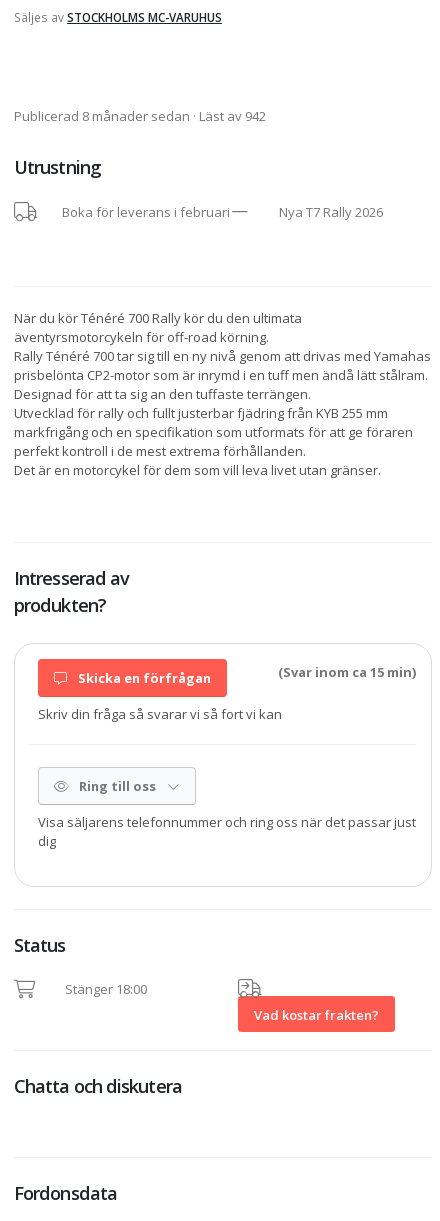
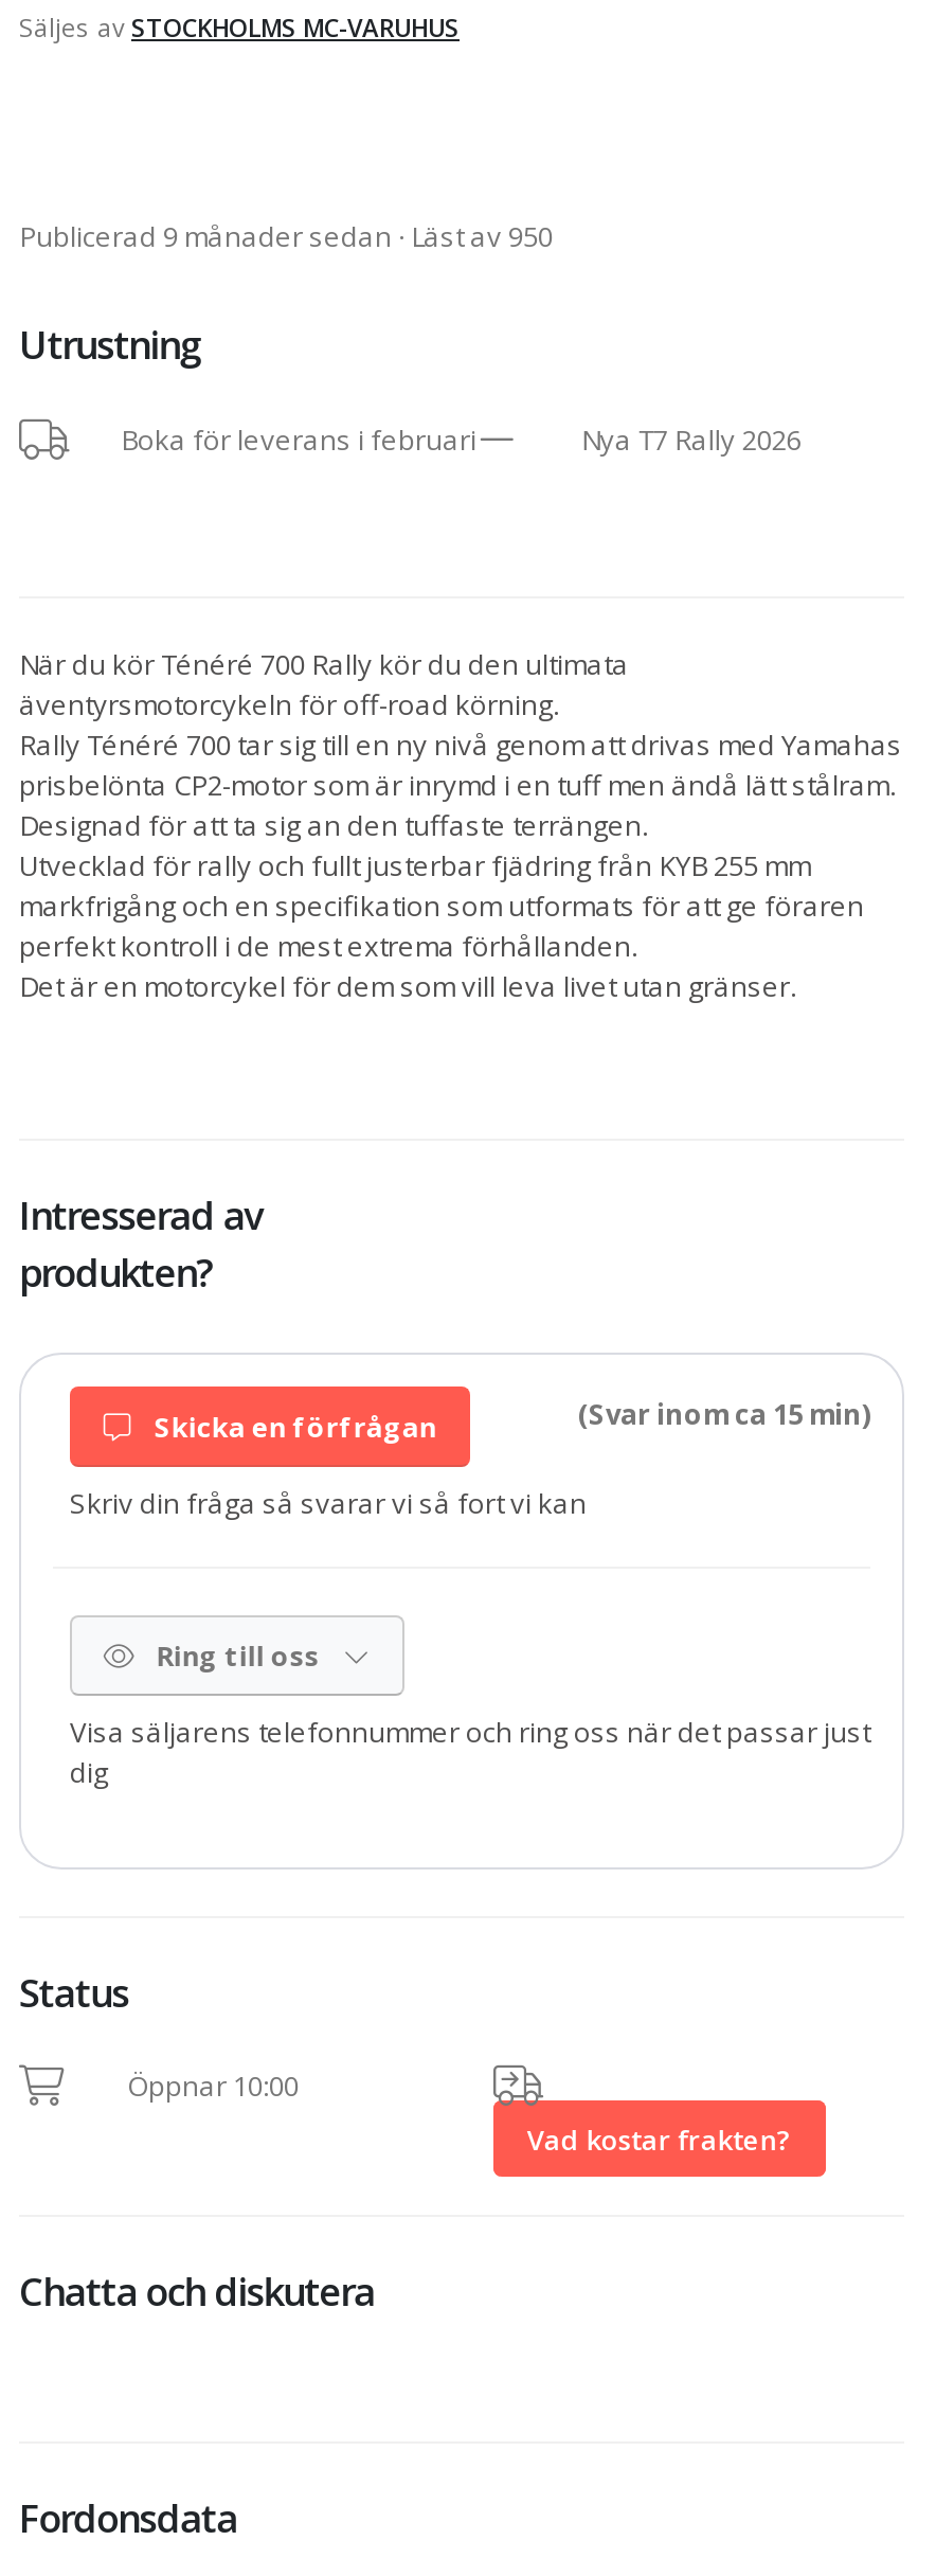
- Publicerad 8 månader sedan · Läst av 942
+ Publicerad 9 månader sedan · Läst av 950

- Stänger 18:00
+ Öppnar 10:00
